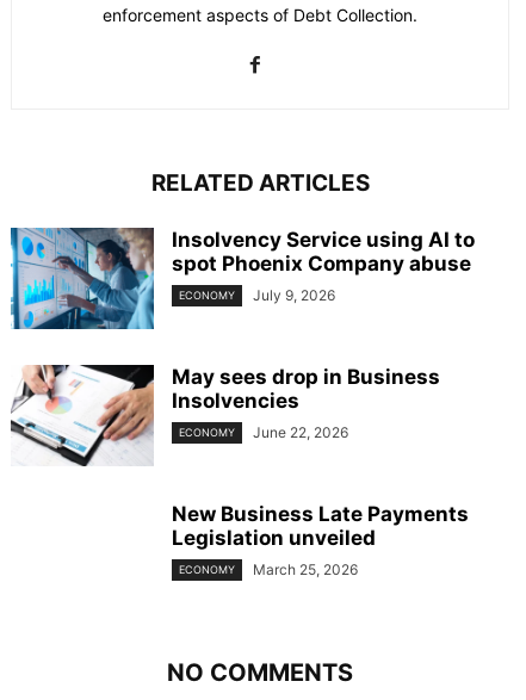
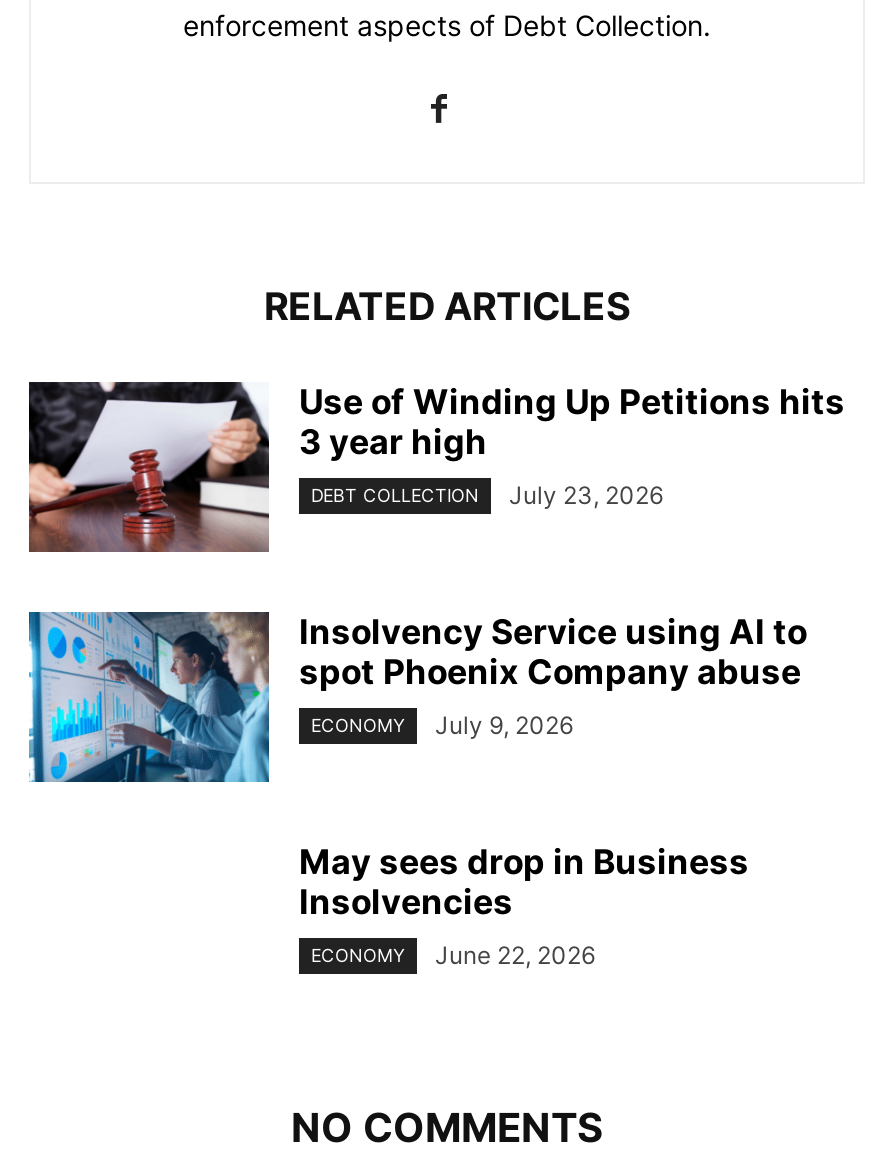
+ [image]
+ Use of Winding Up Petitions hits
+ 3 year high
+ DEBT COLLECTION
+ July 23, 2026

moved down: [image] | Insolvency Service using AI to | spot Phoenix Company abuse | ... | ECONOMY | June 22, 2026

- [image]

- New Business Late Payments
- Legislation unveiled
- ECONOMY
- March 25, 2026
